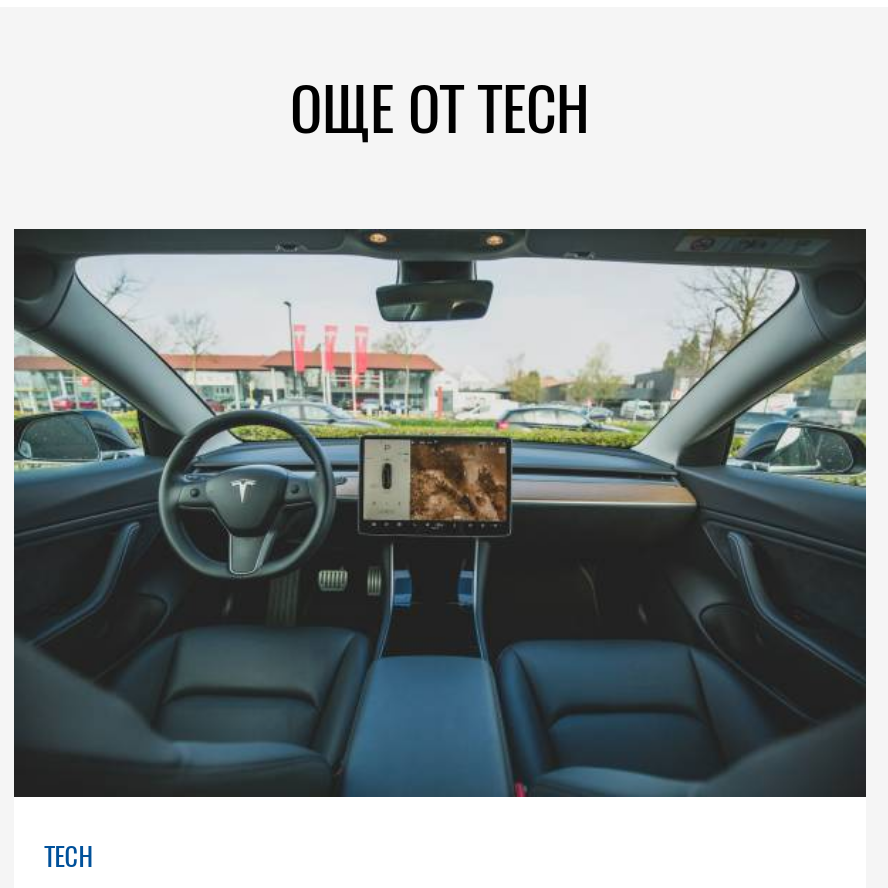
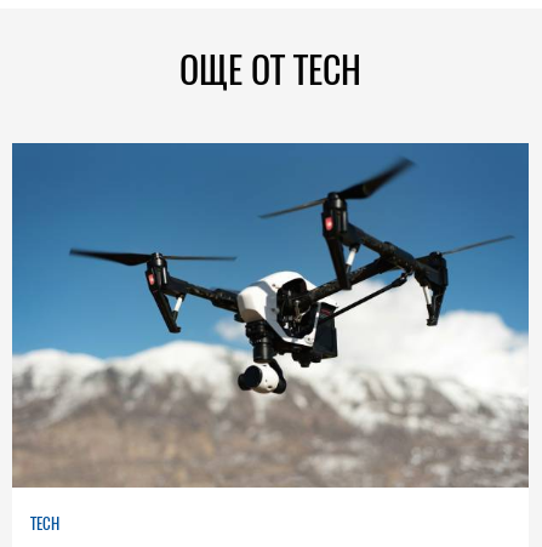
- [image]
+ [image]
